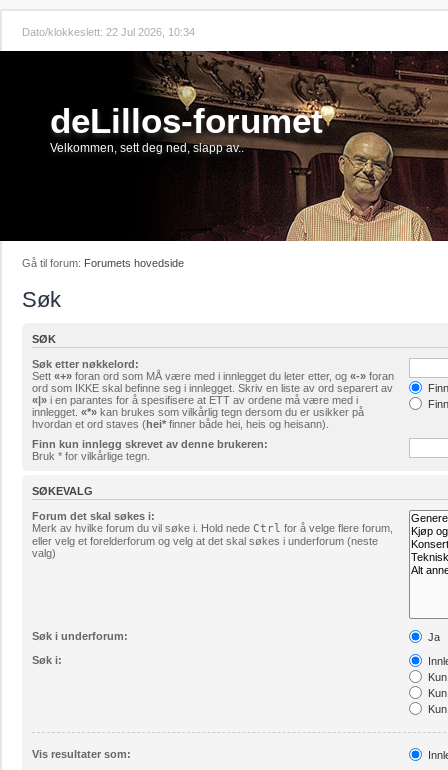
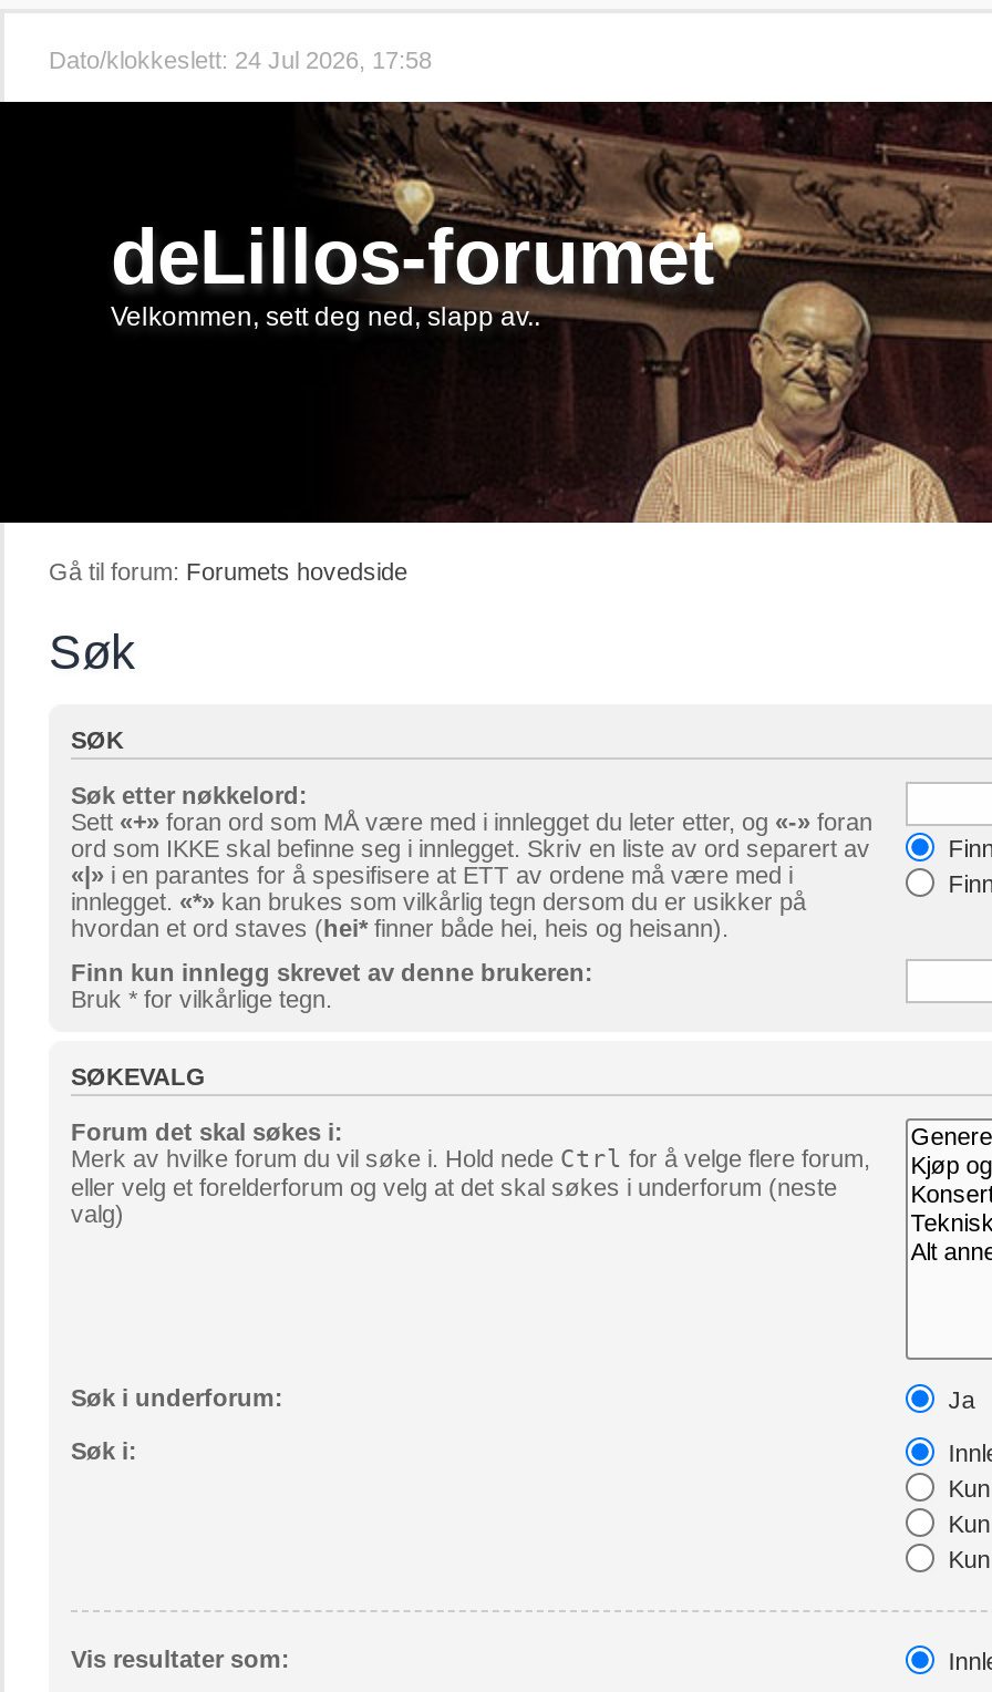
- Dato/klokkeslett: 22 Jul 2026, 10:34
+ Dato/klokkeslett: 24 Jul 2026, 17:58
